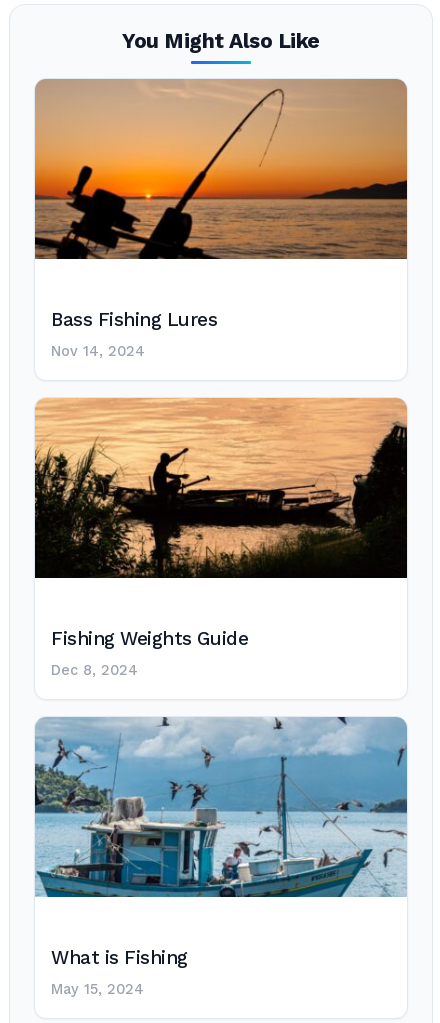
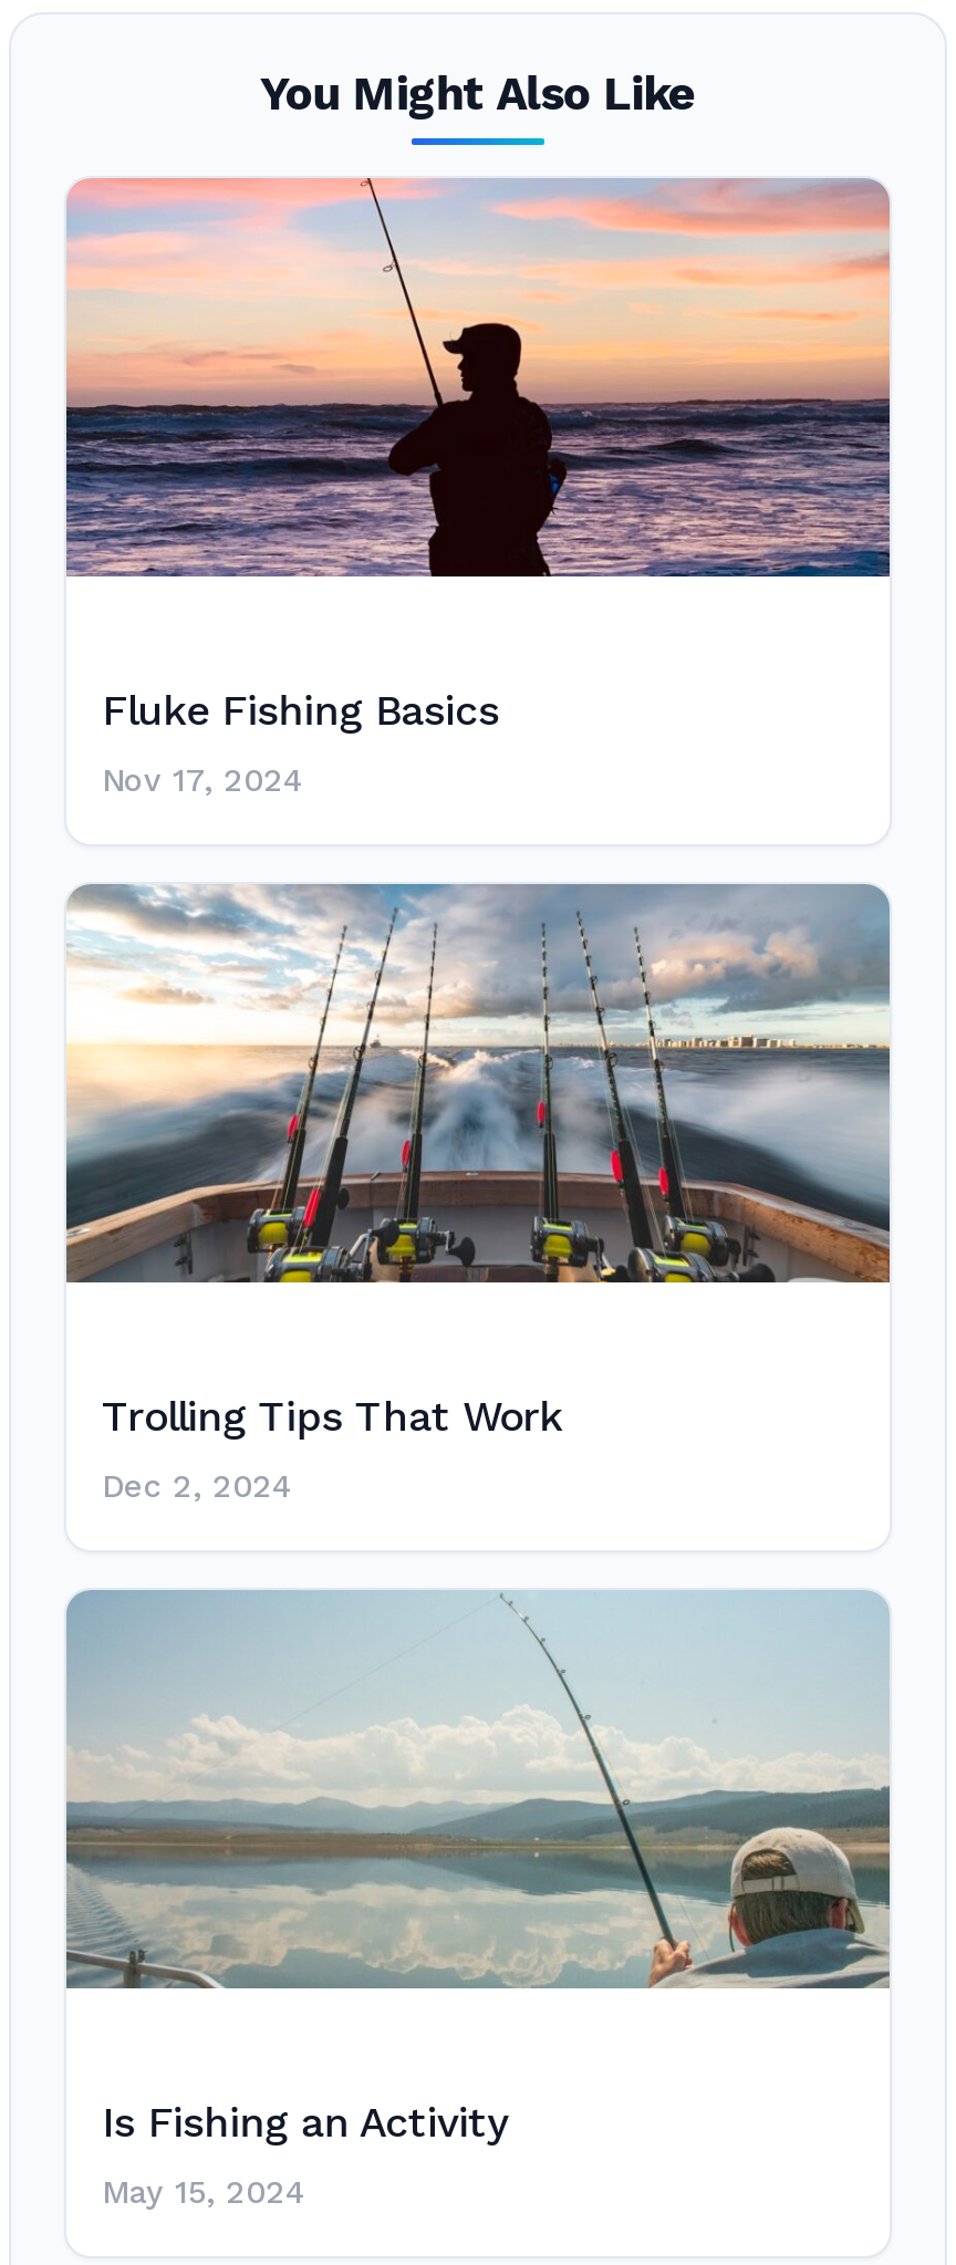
- [image]
+ [image]

- Bass Fishing Lures
+ Fluke Fishing Basics

- Nov 14, 2024
+ Nov 17, 2024

- [image]
+ [image]

- Fishing Weights Guide
+ Trolling Tips That Work

- Dec 8, 2024
+ Dec 2, 2024

- [image]
+ [image]

- What is Fishing
+ Is Fishing an Activity
